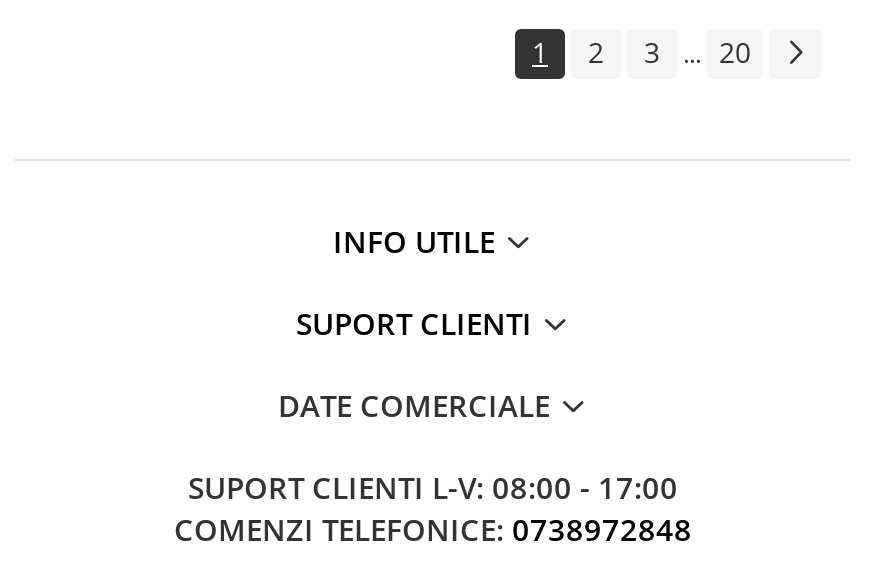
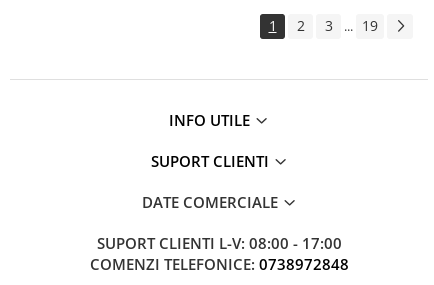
- 1 2 3 ... 20
+ 1 2 3 ... 19
